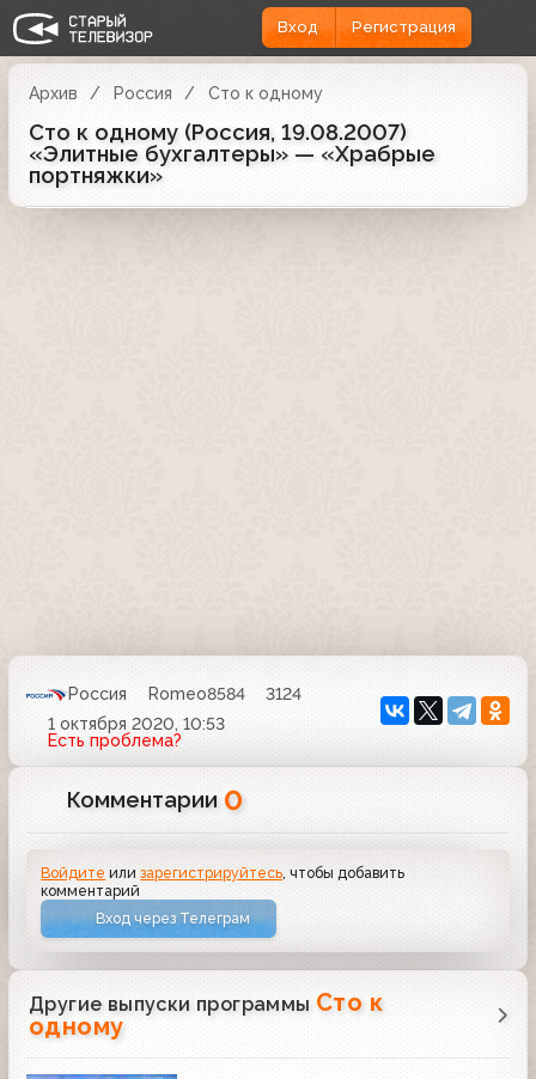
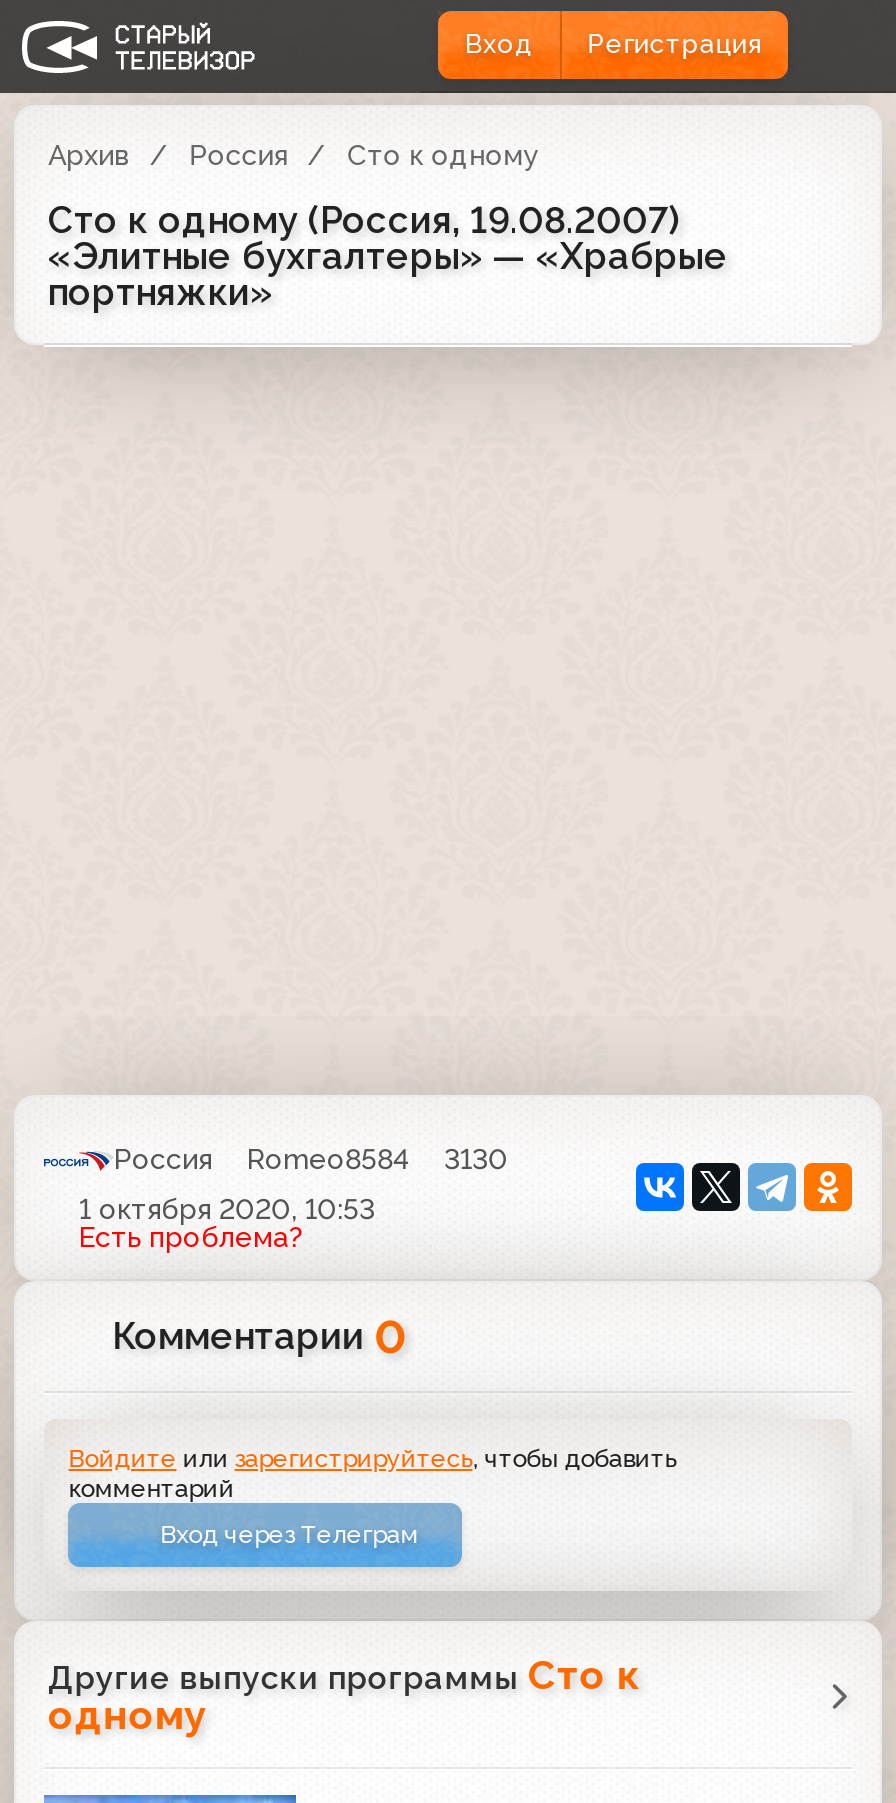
- Россия Romeo8584 3124
+ Россия Romeo8584 3130
